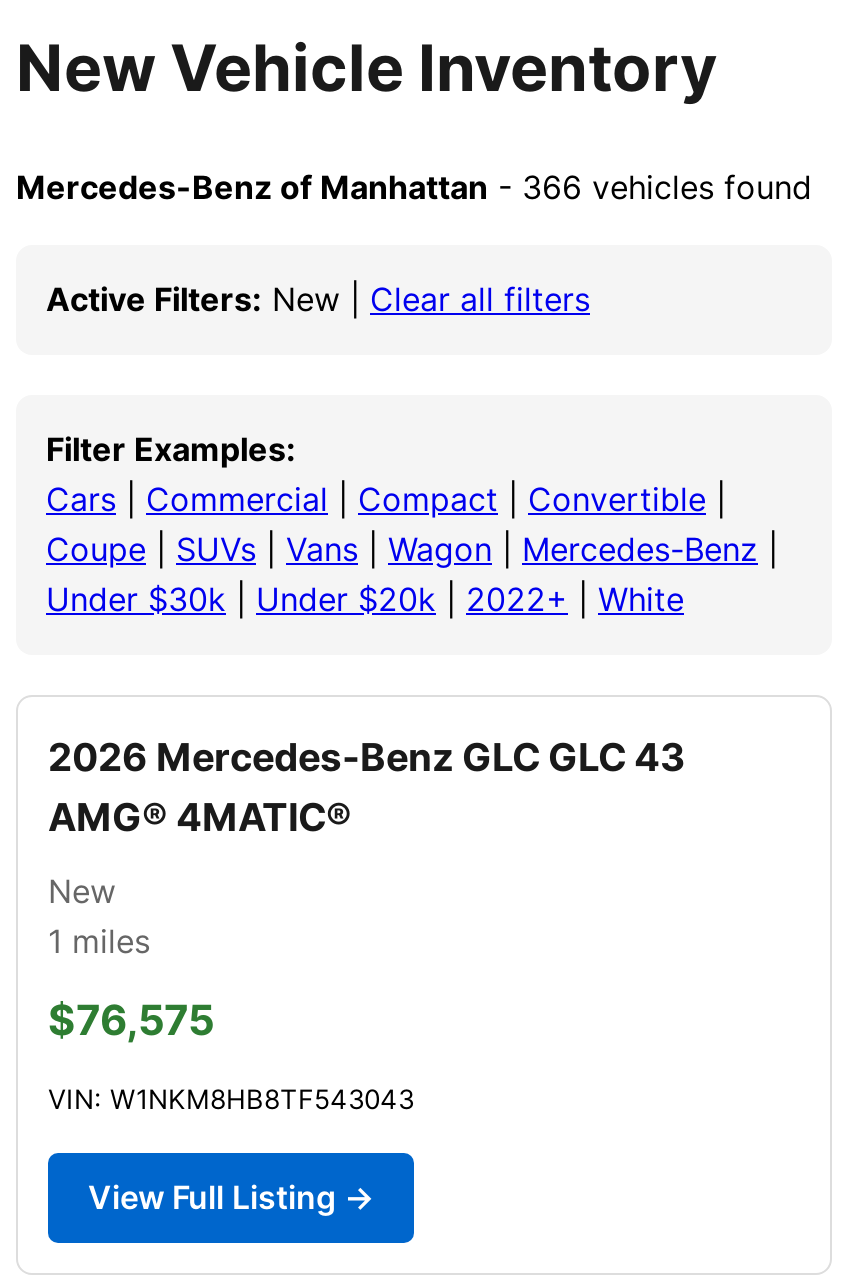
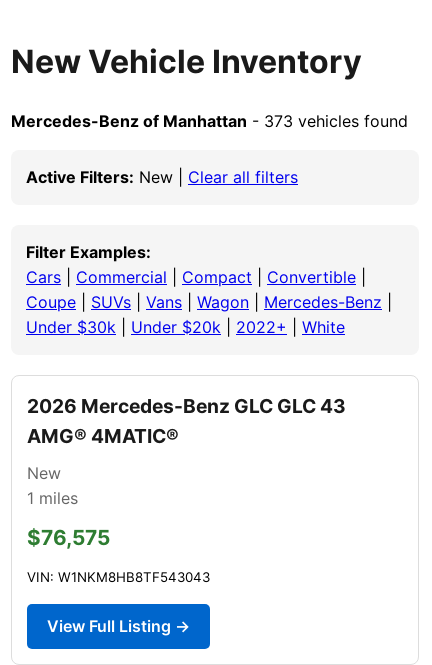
- Mercedes-Benz of Manhattan - 366 vehicles found
+ Mercedes-Benz of Manhattan - 373 vehicles found
